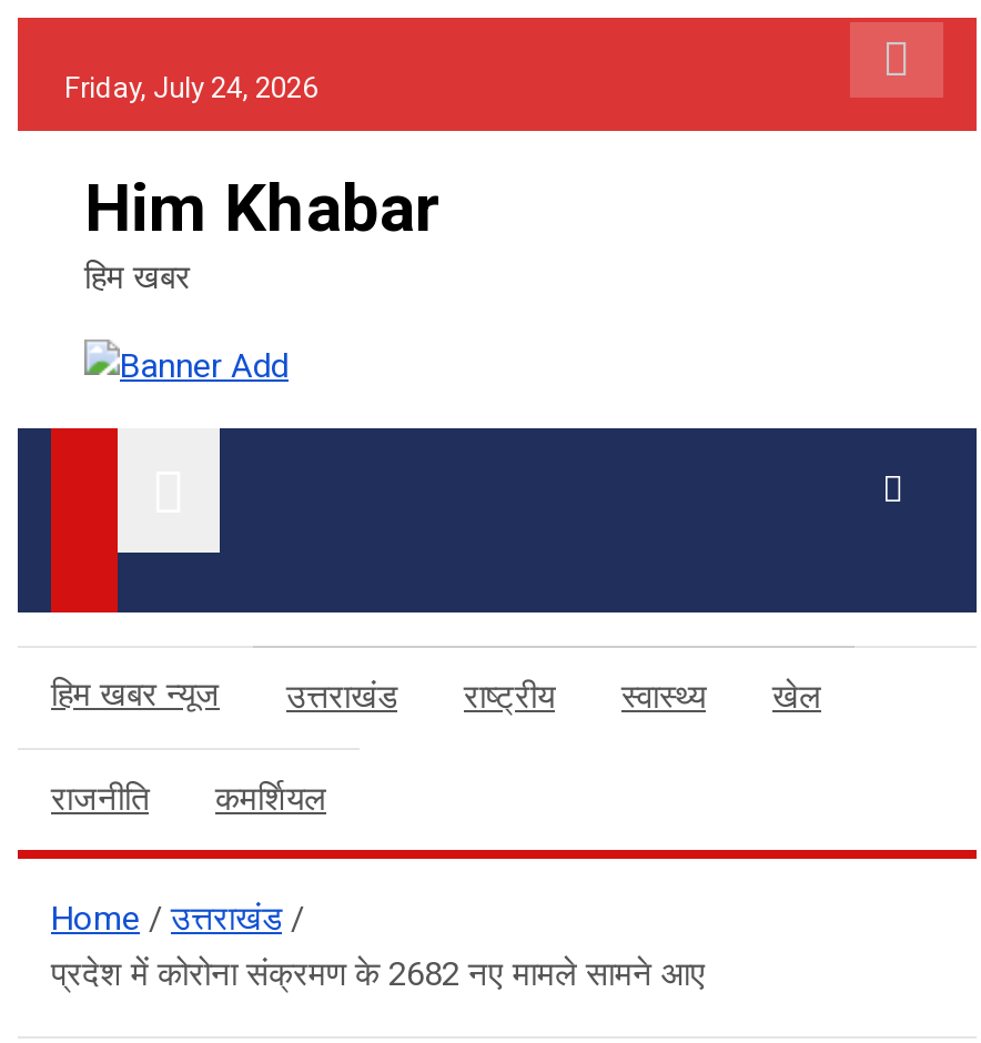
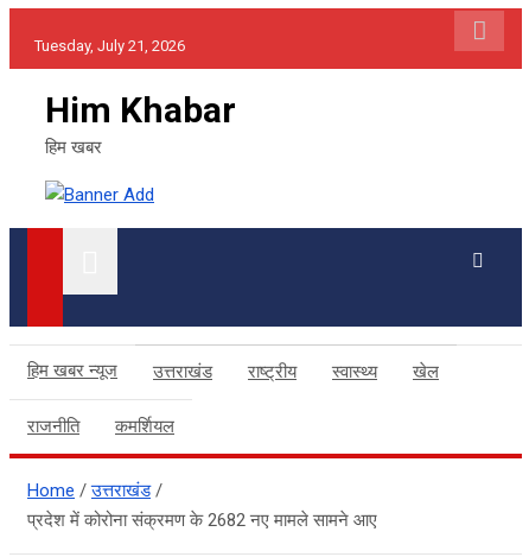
- Friday, July 24, 2026
+ Tuesday, July 21, 2026
